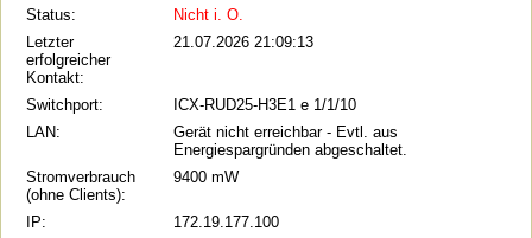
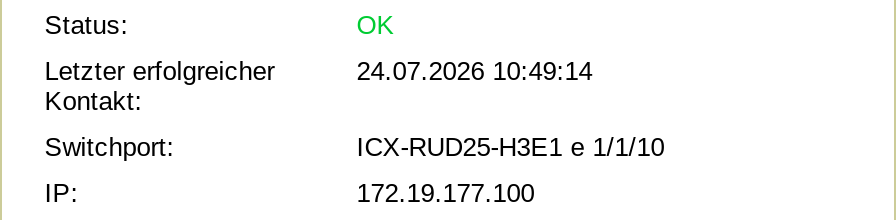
- Nicht i. O.
+ OK

- 21.07.2026 21:09:13
+ 24.07.2026 10:49:14

- LAN:
- Gerät nicht erreichbar - Evtl. aus
- Energiespargründen abgeschaltet.
- Stromverbrauch
- (ohne Clients):

- 9400 mW
